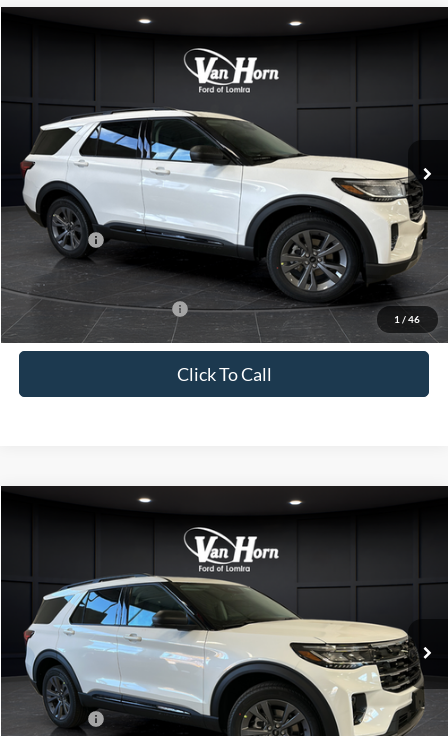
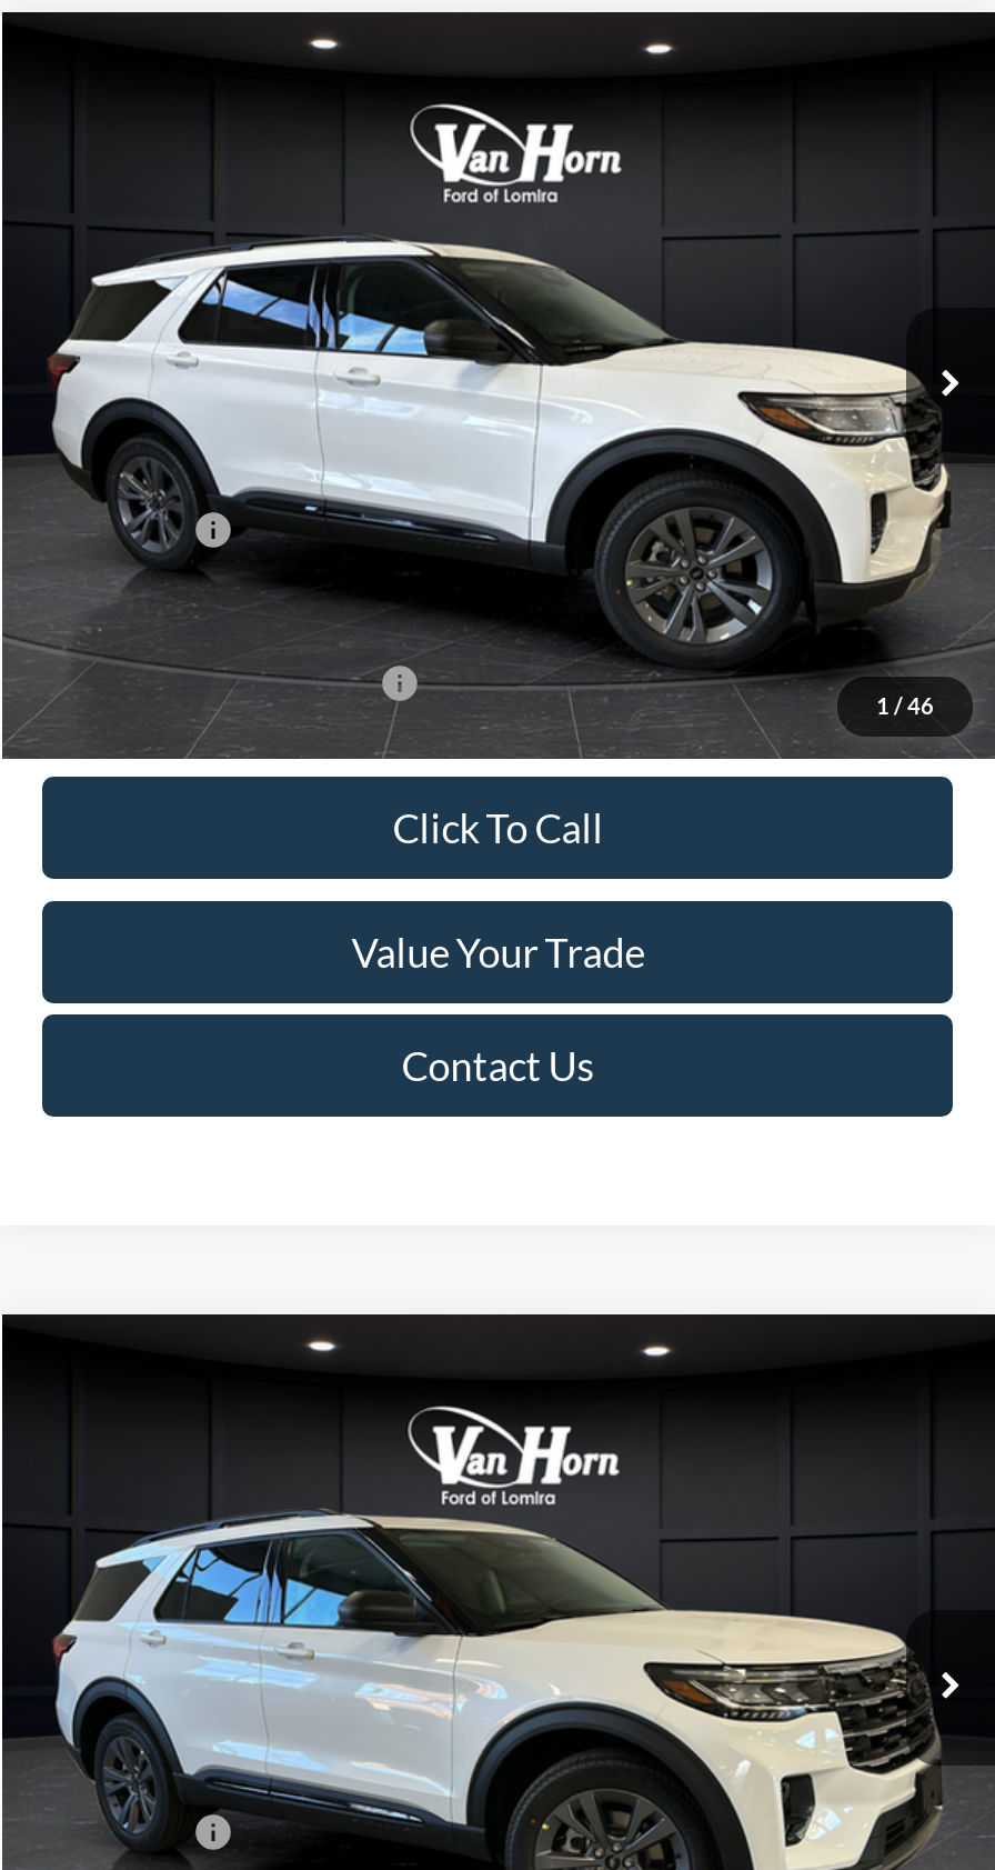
+ Value Your Trade
+ Contact Us
